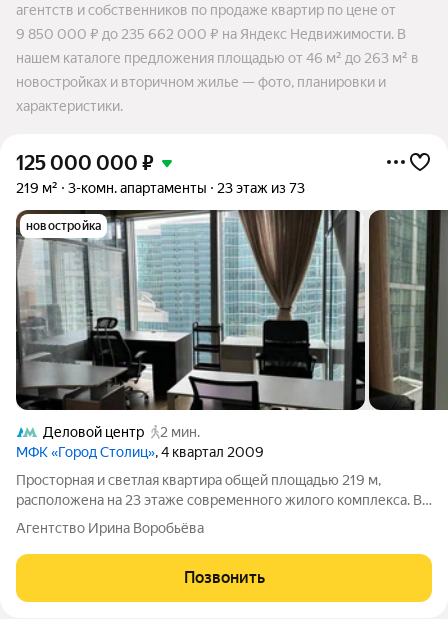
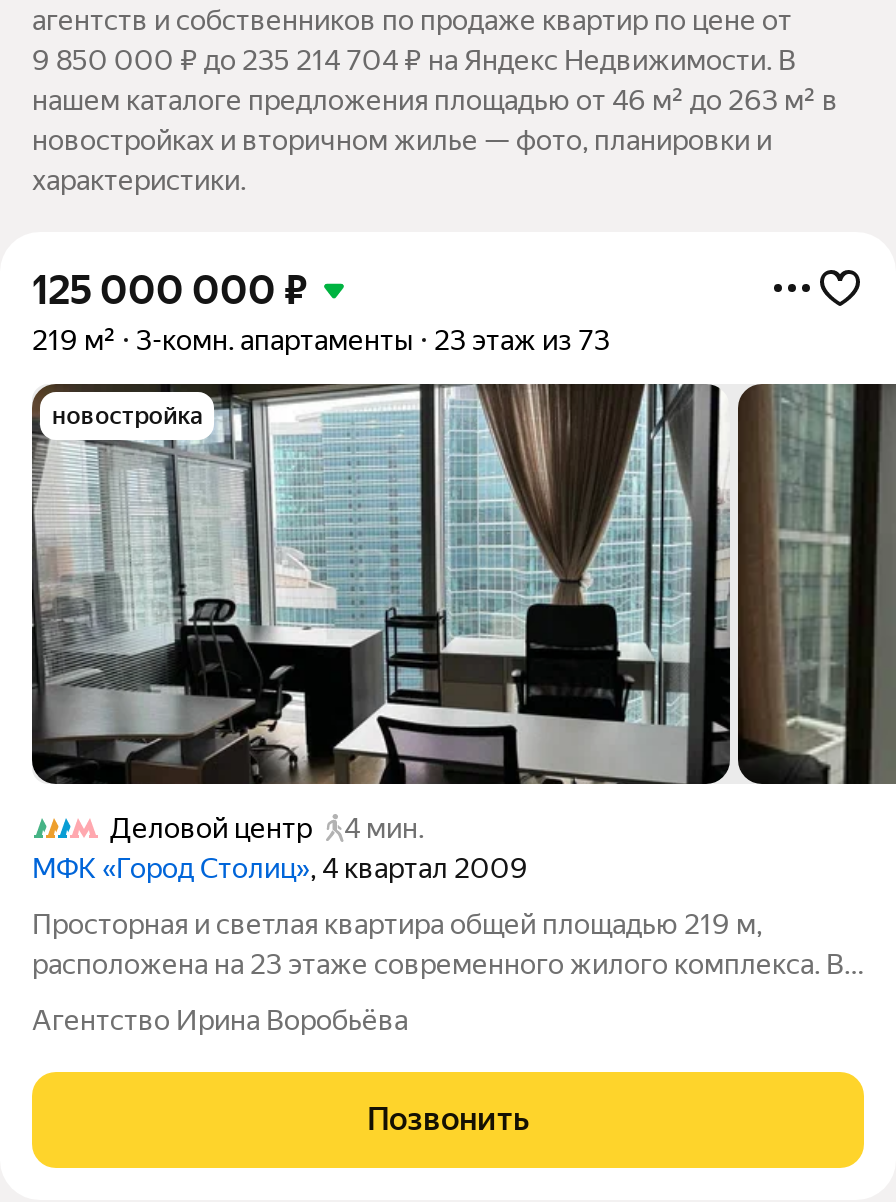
- 9 850 000 ₽ до 235 662 000 ₽ на Яндекс Недвижимости. В
+ 9 850 000 ₽ до 235 214 704 ₽ на Яндекс Недвижимости. В

- Деловой центр 2 мин.
+ Деловой центр 4 мин.
